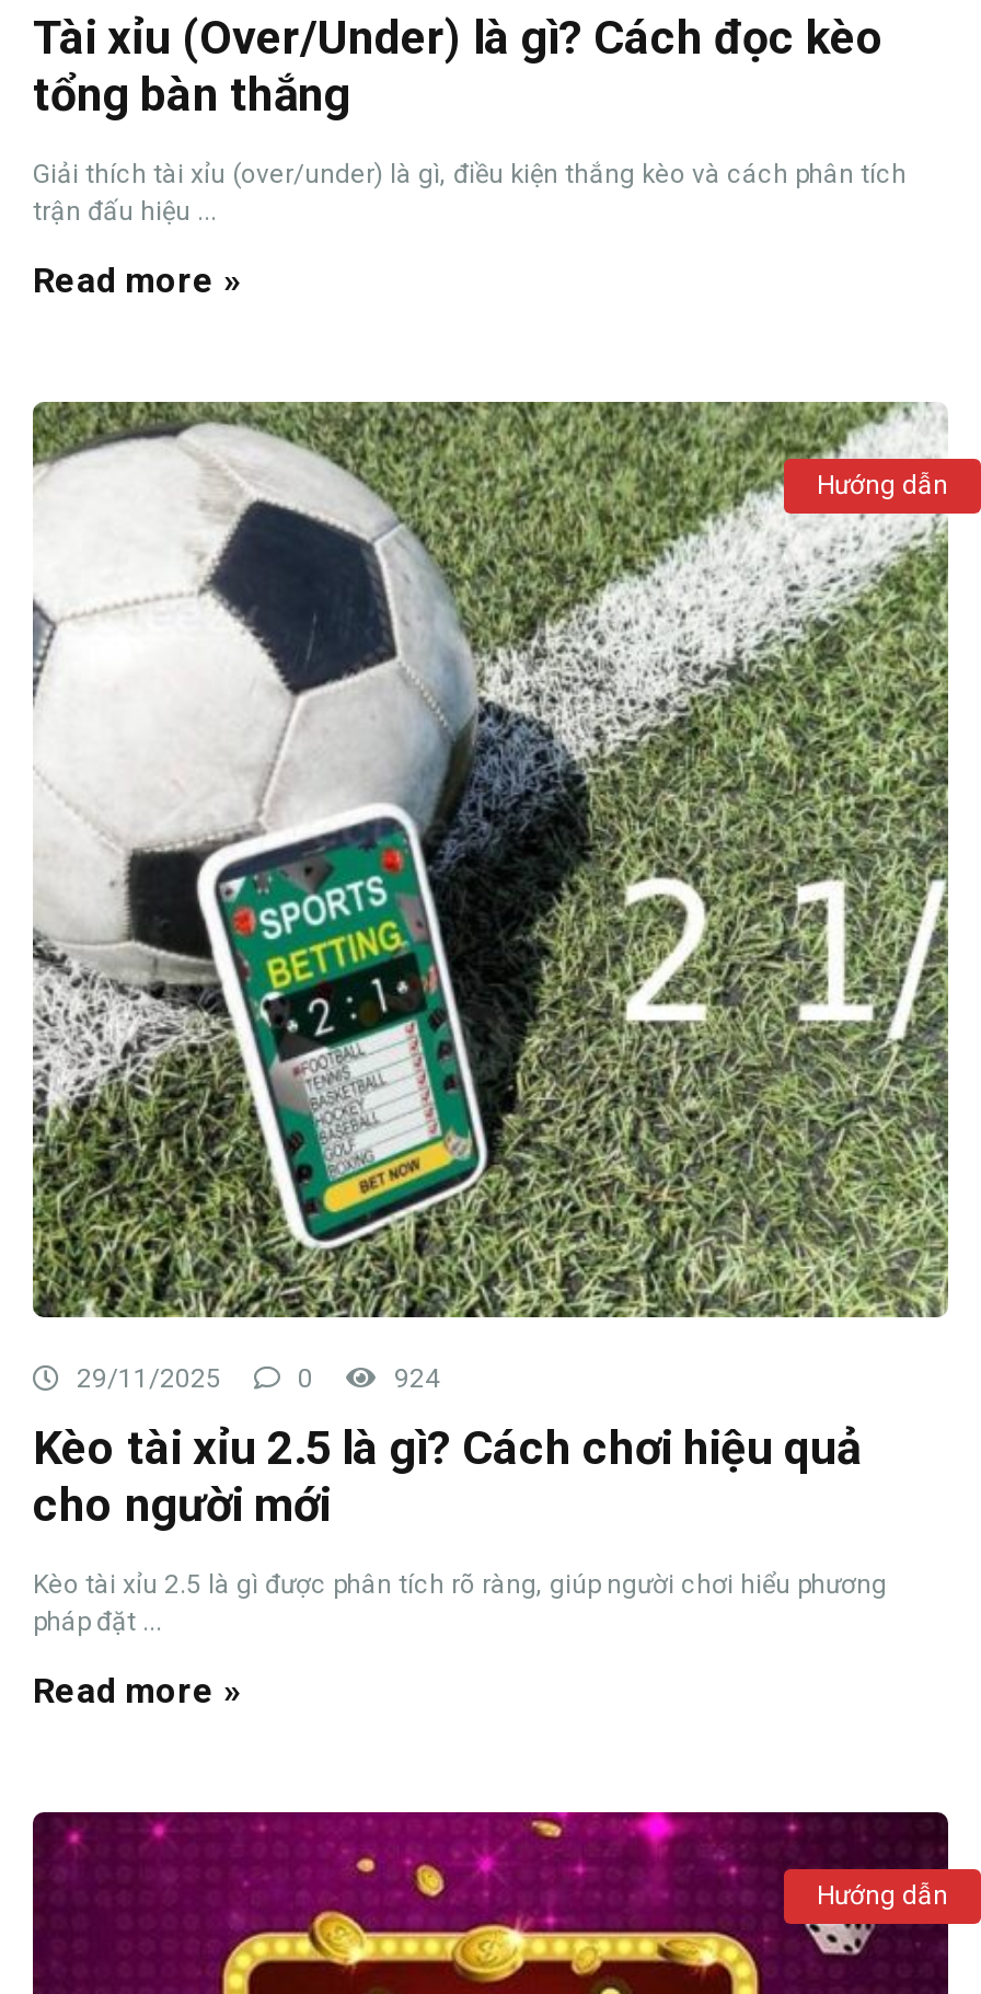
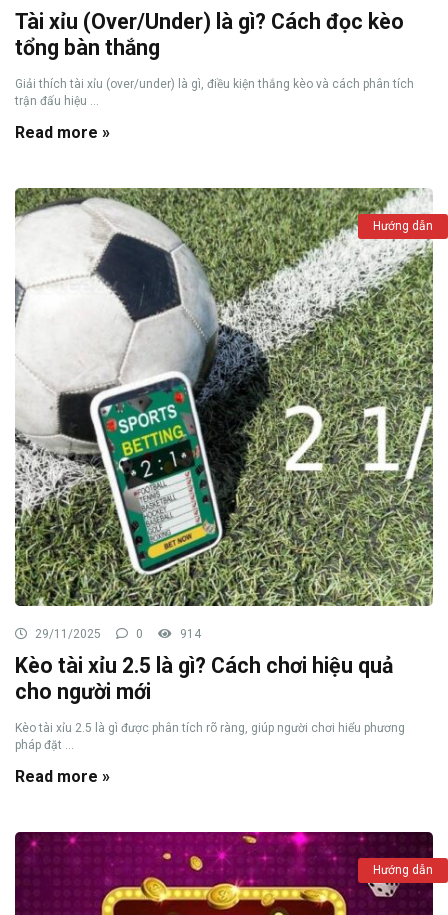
- 924
+ 914
